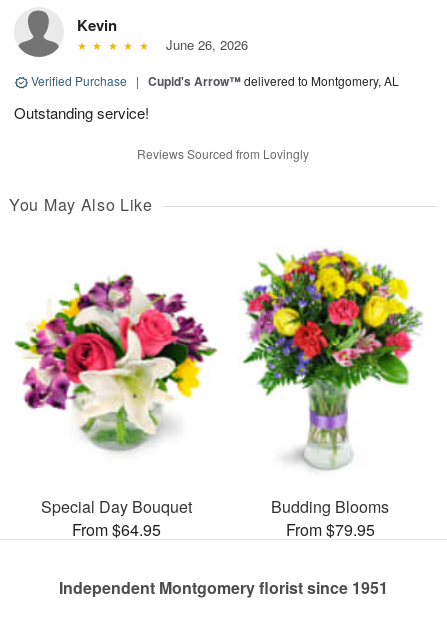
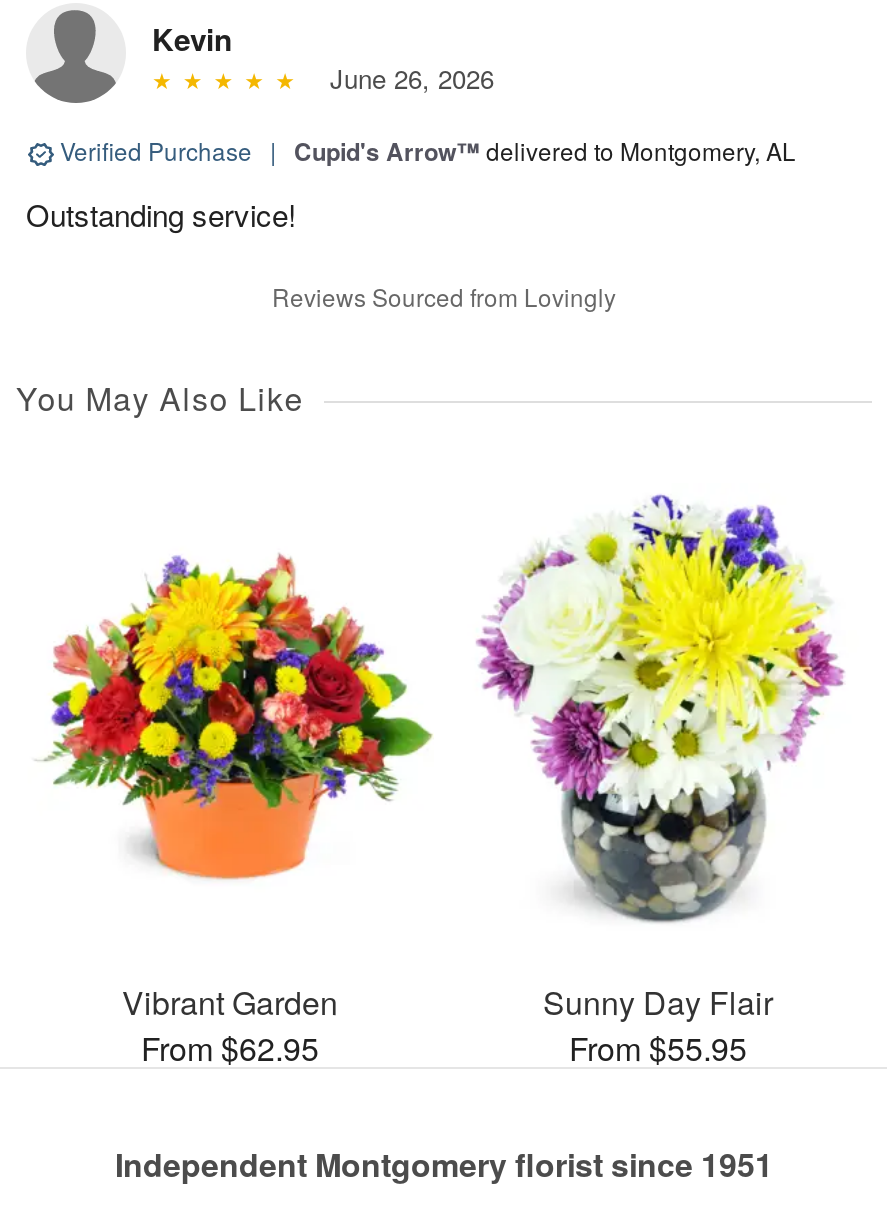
- [image]
- Budding Blooms
- From $79.95
+ [image]
+ Sunny Day Flair
+ From $55.95

- [image]
+ [image]

- Special Day Bouquet
- From $64.95
+ Vibrant Garden
+ From $62.95
